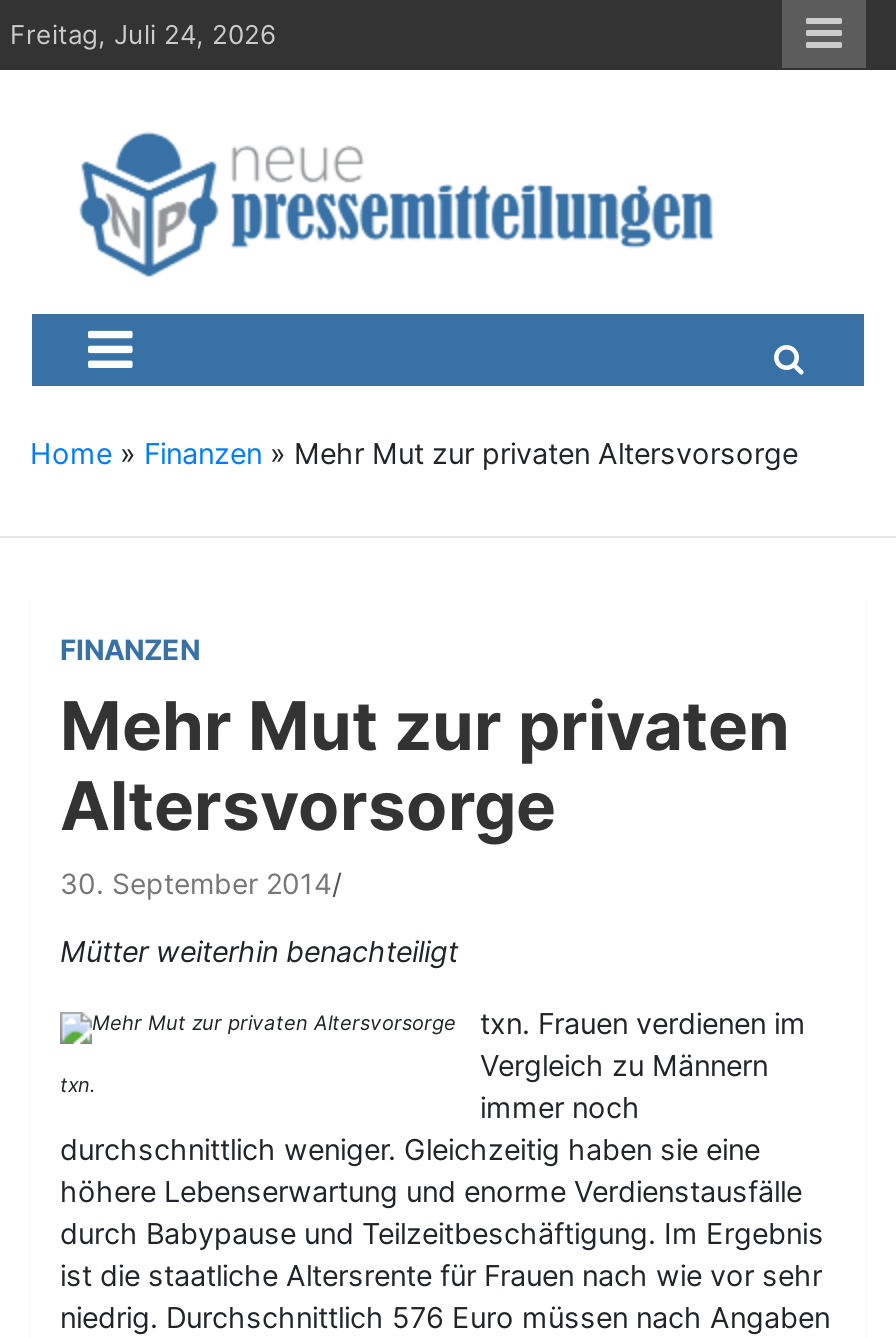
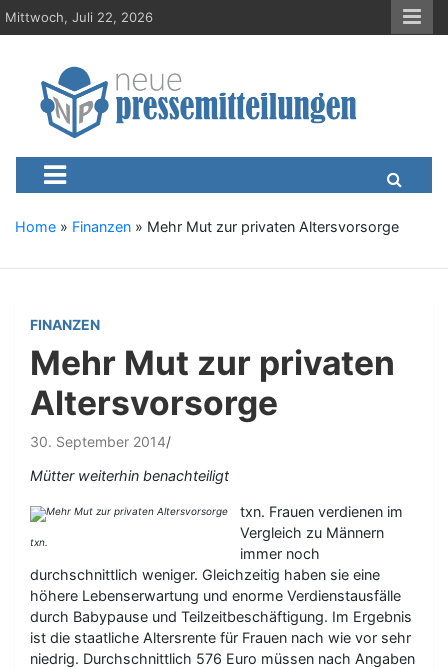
- Freitag, Juli 24, 2026
+ Mittwoch, Juli 22, 2026
